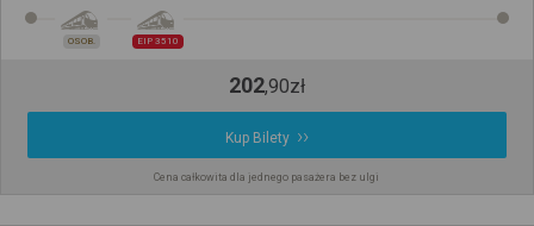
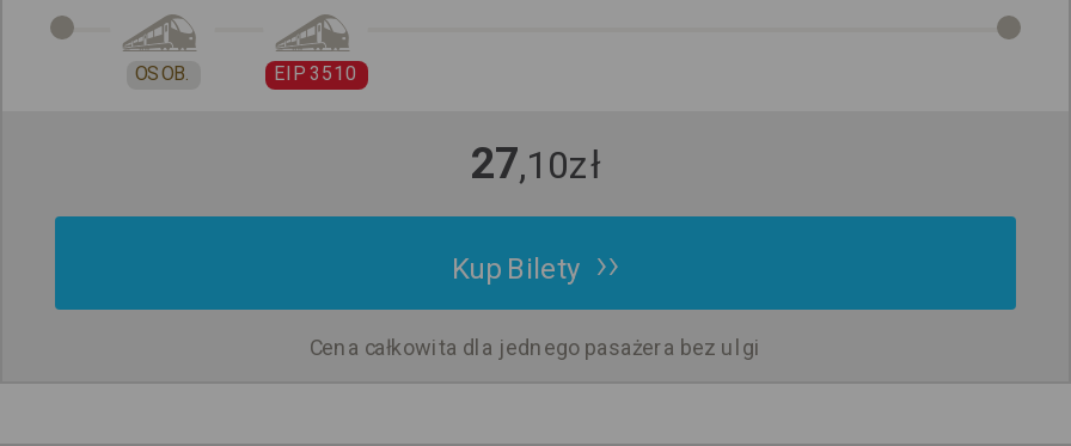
- 202,90zł
+ 27,10zł
